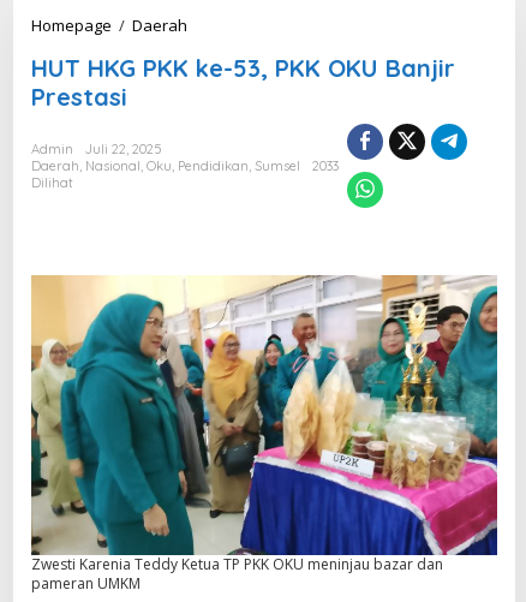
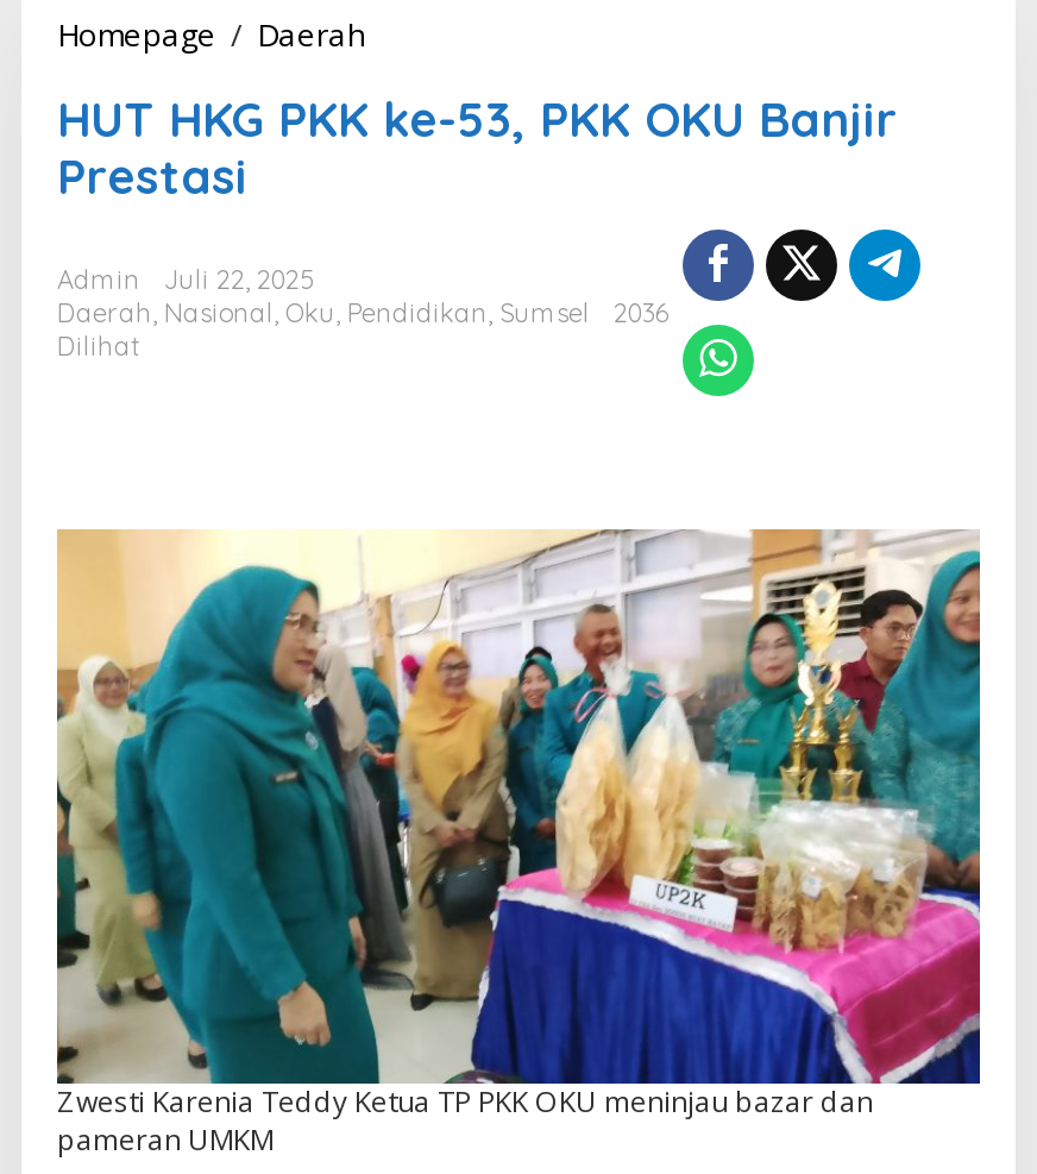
- 2033
+ 2036
